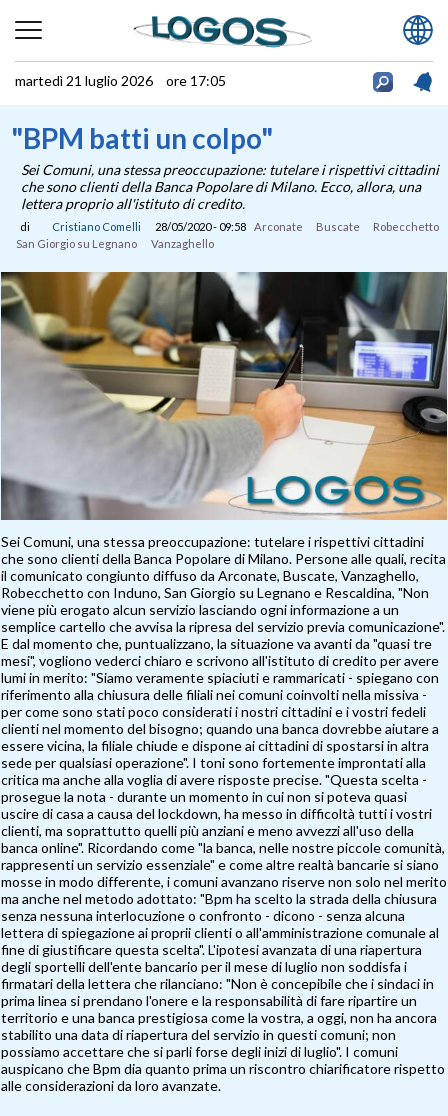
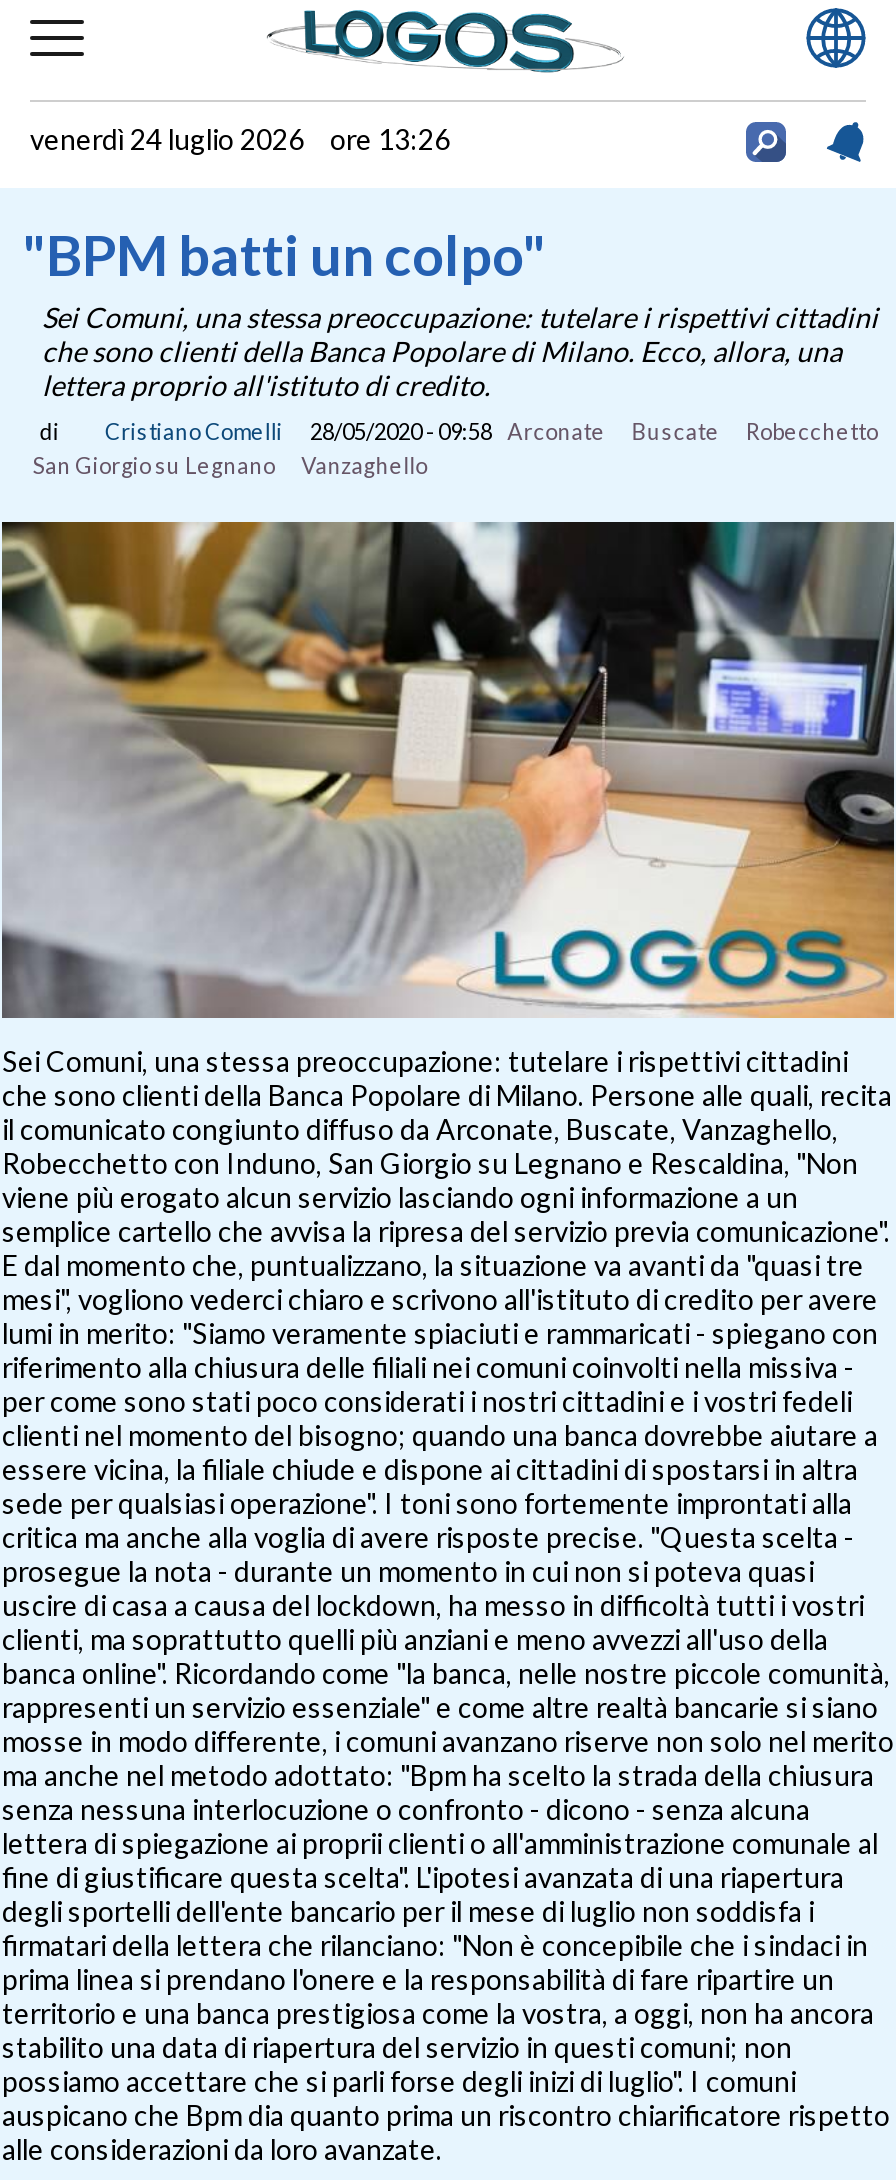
- martedì 21 luglio 2026 ore 17:05
+ venerdì 24 luglio 2026 ore 13:26
